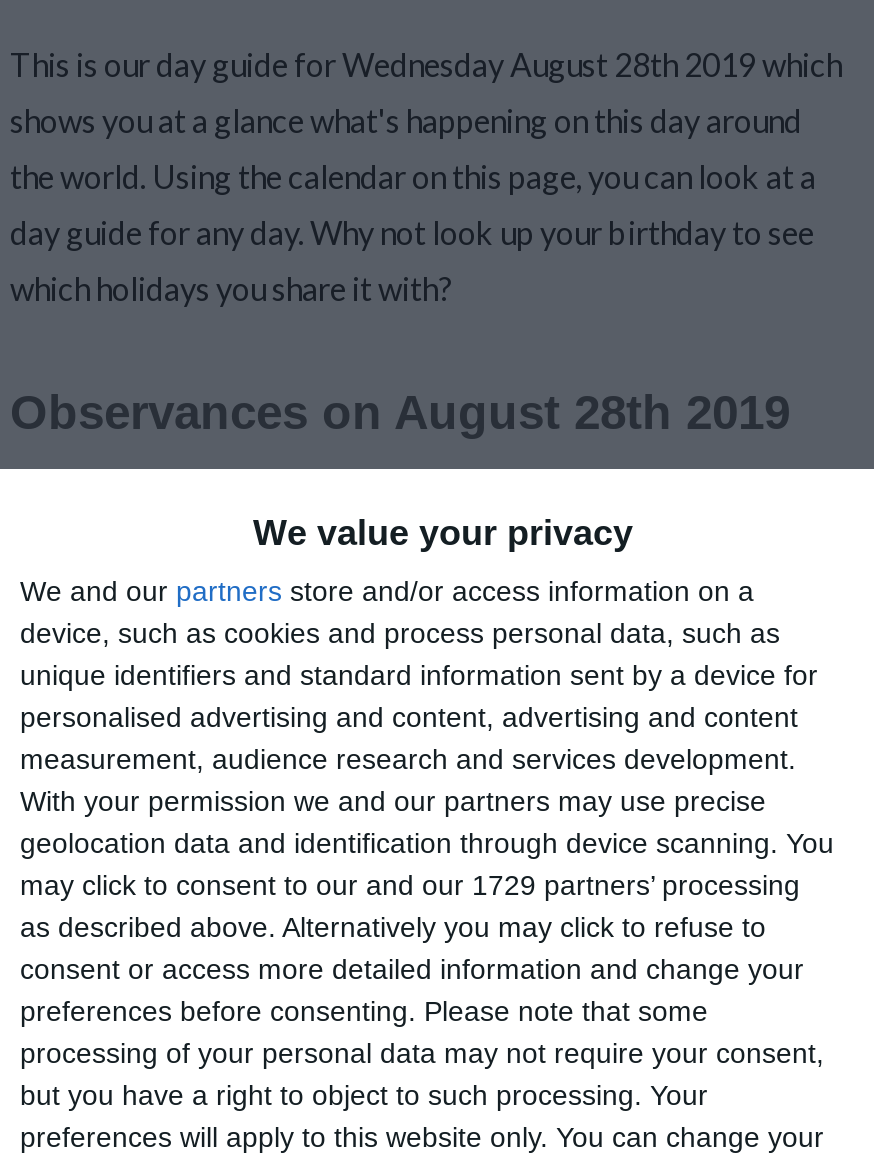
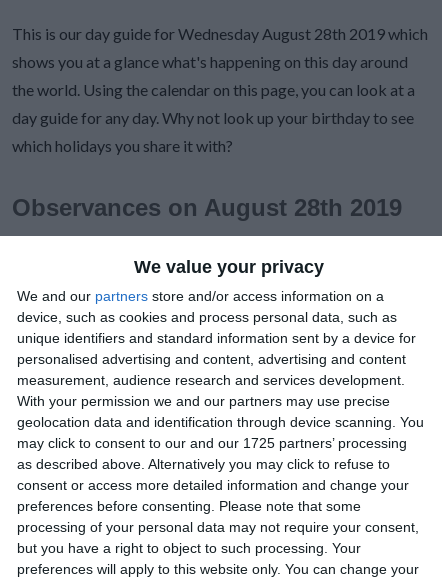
- may click to consent to our and our 1729 partners’ processing
+ may click to consent to our and our 1725 partners’ processing
